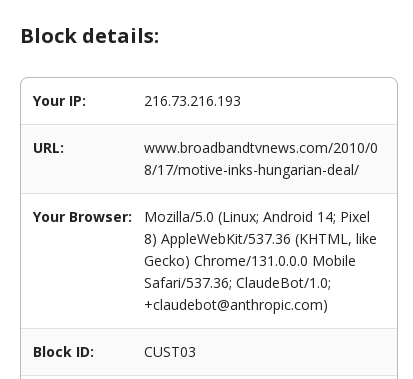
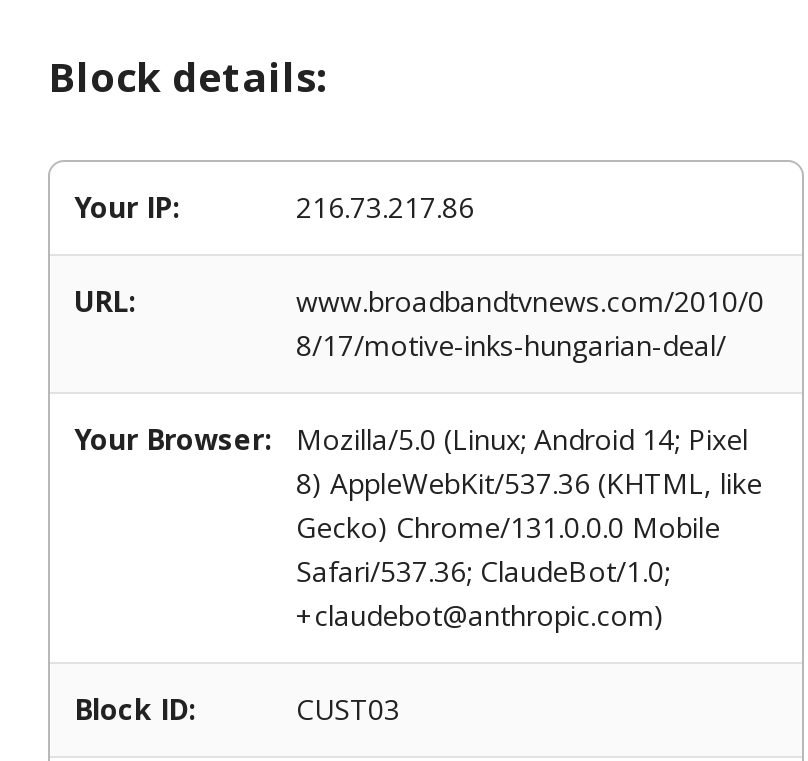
- 216.73.216.193
+ 216.73.217.86
